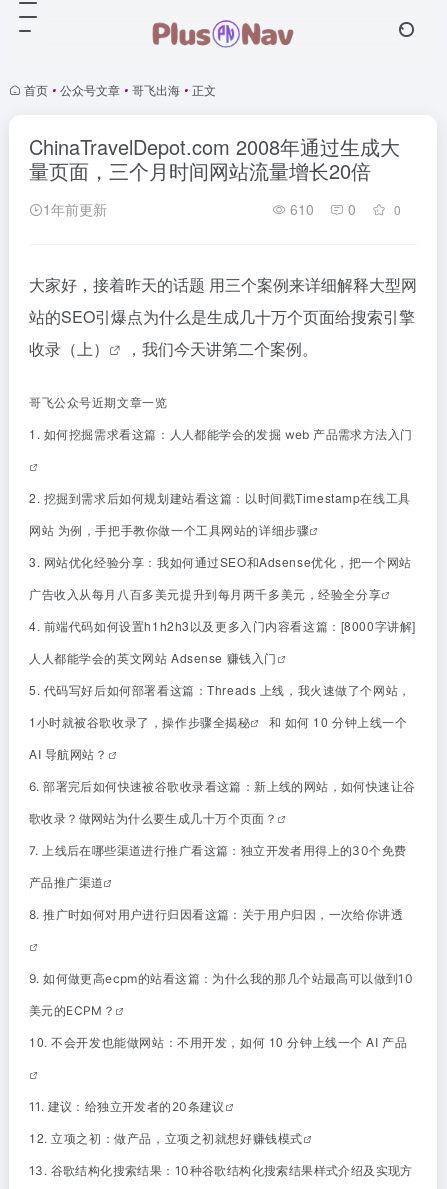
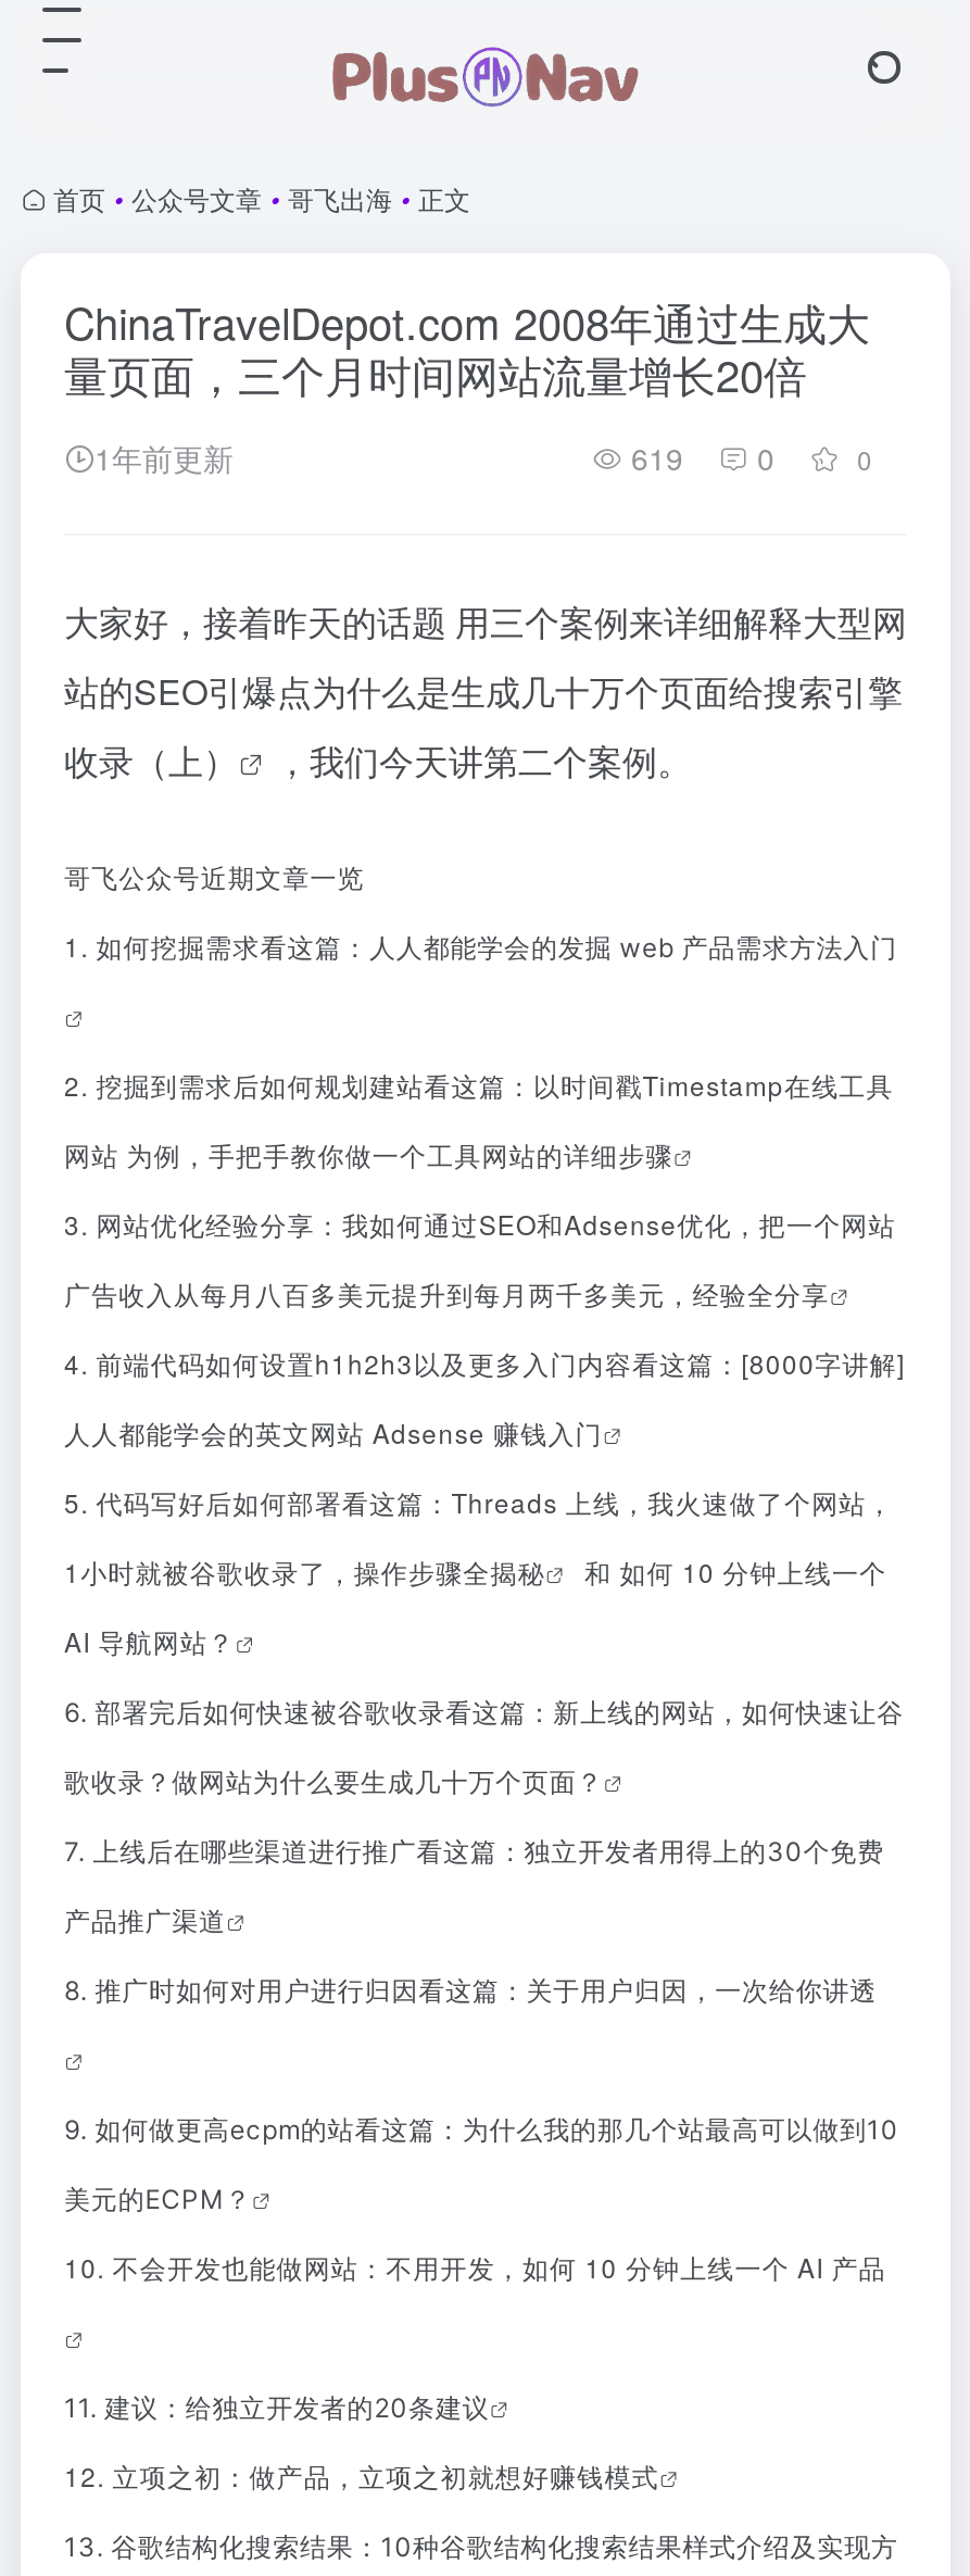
- 610 0
+ 619 0
